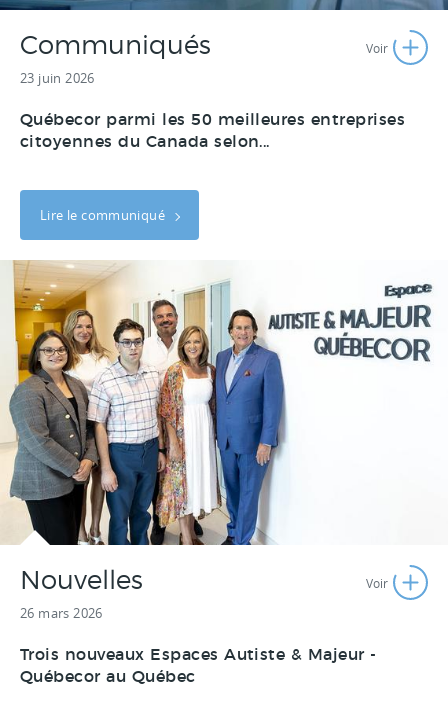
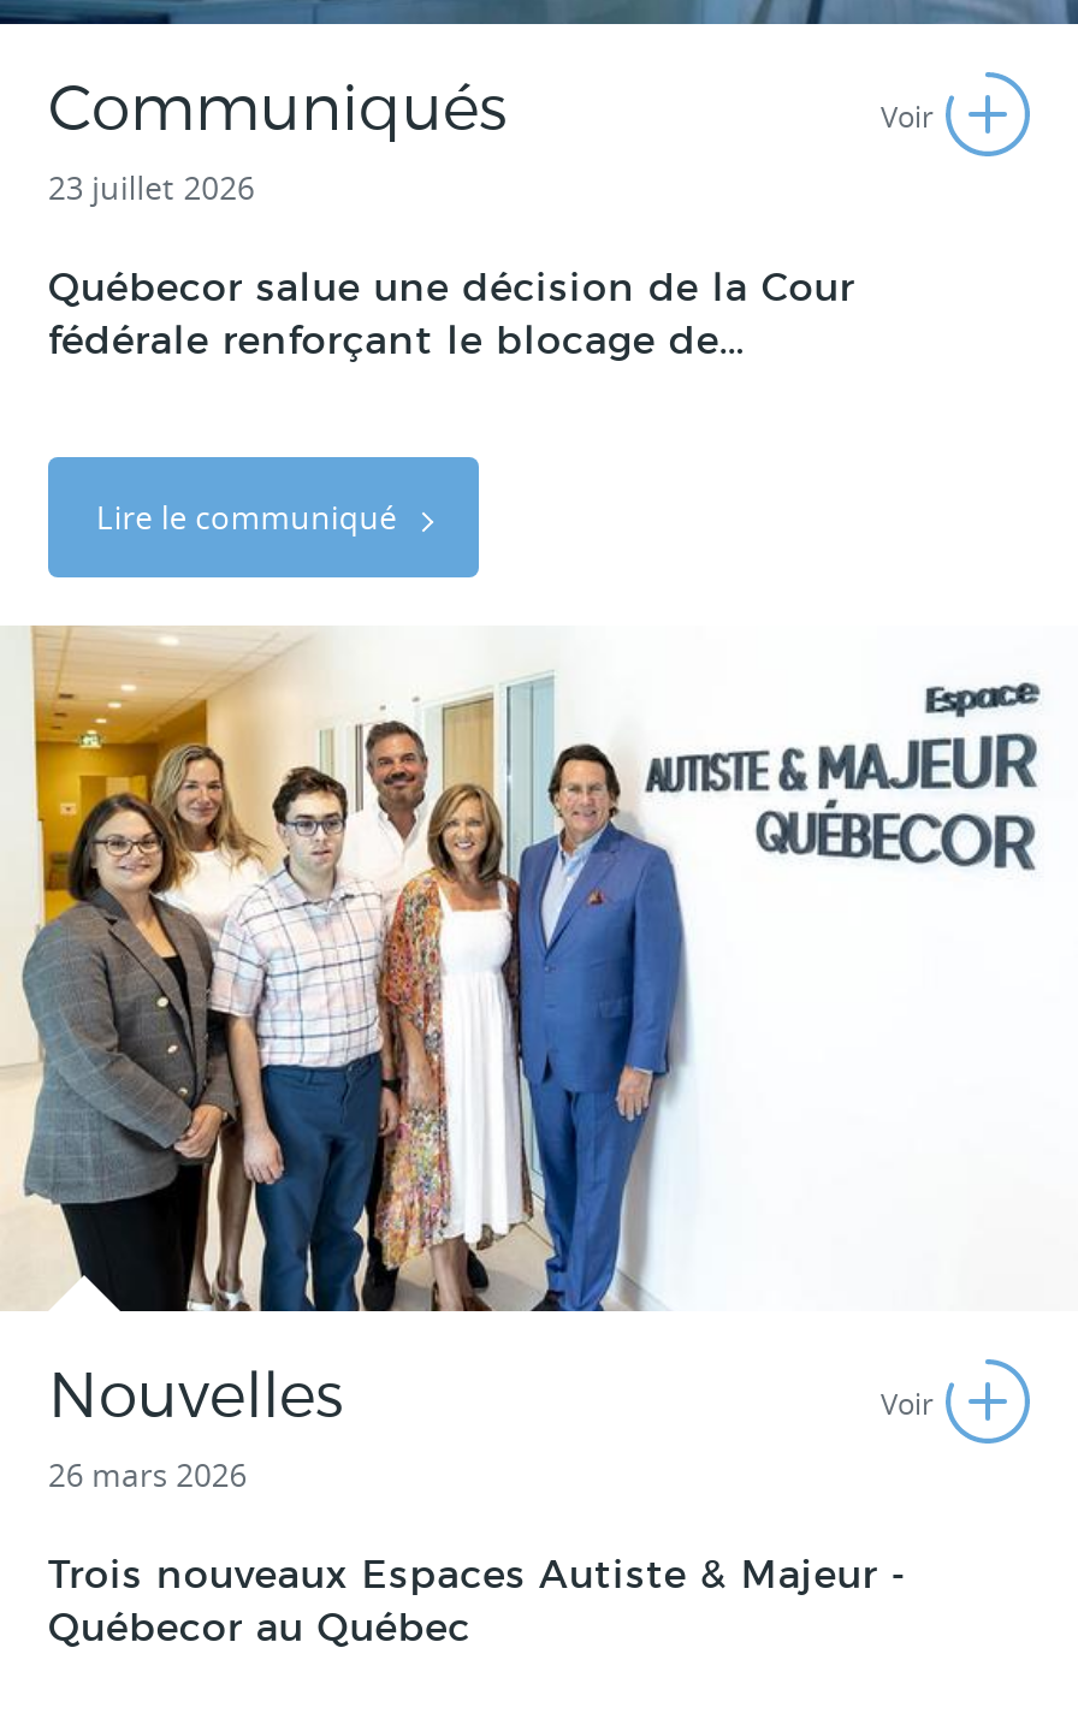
- 23 juin 2026
+ 23 juillet 2026

- Québecor parmi les 50 meilleures entreprises
- citoyennes du Canada selon...
+ Québecor salue une décision de la Cour
+ fédérale renforçant le blocage de...
